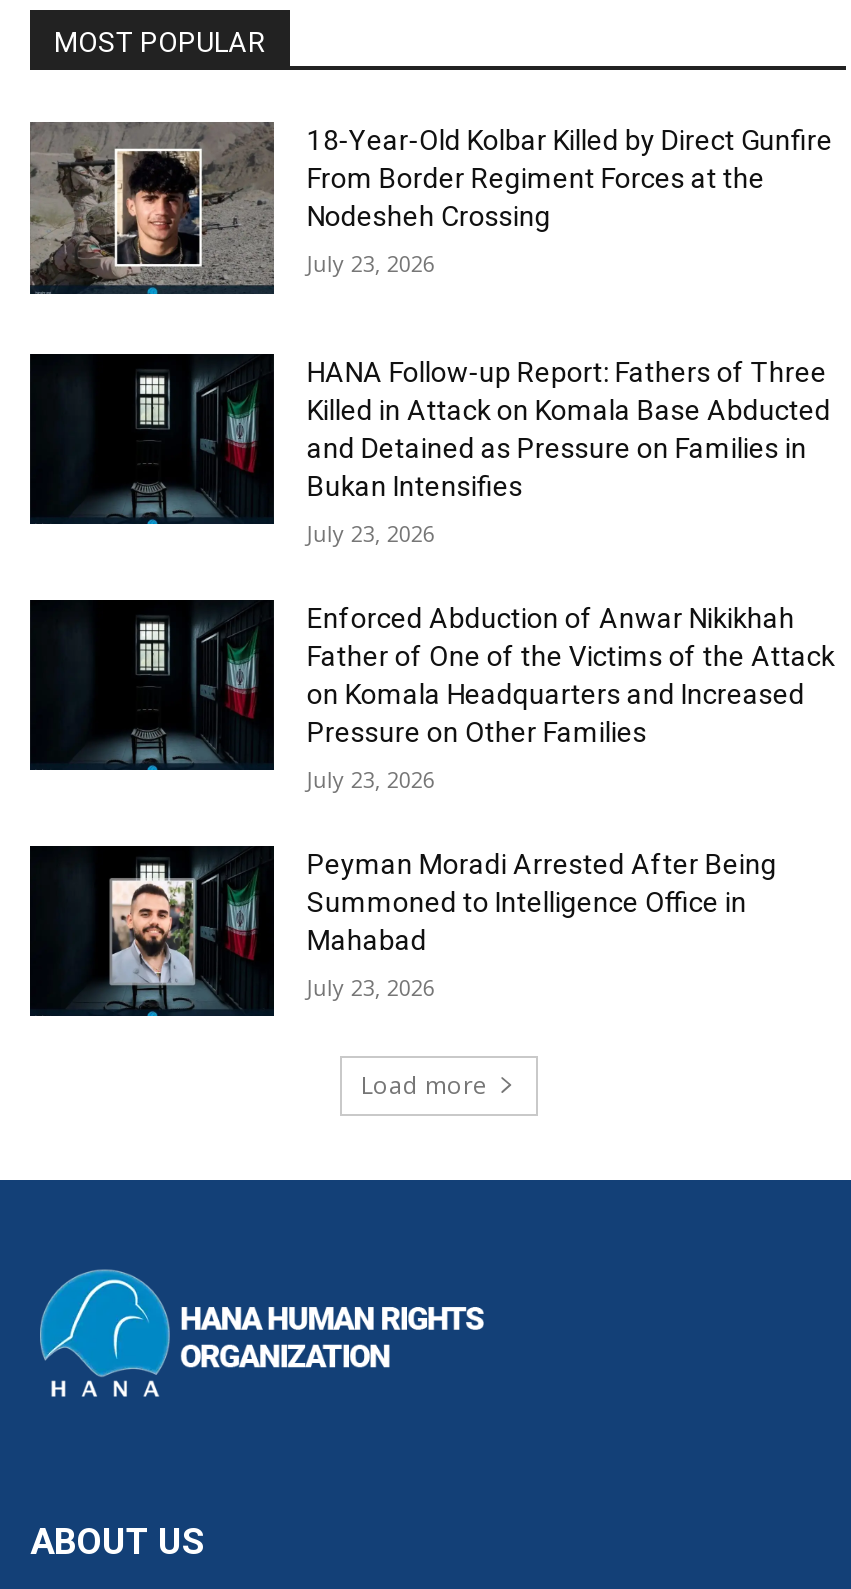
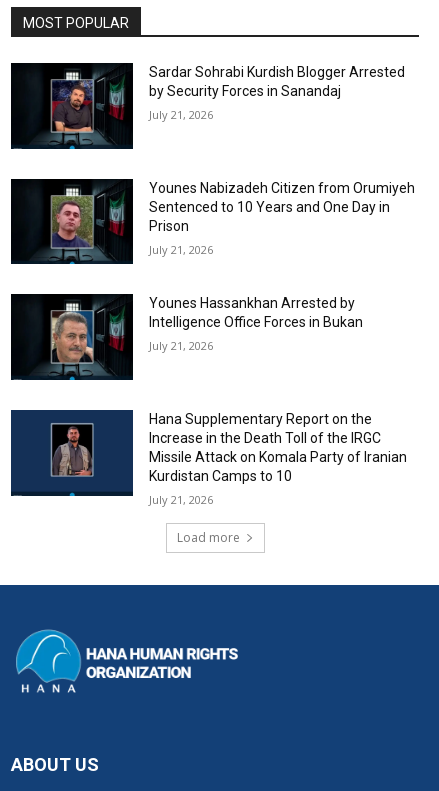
- [image]
- 18-Year-Old Kolbar Killed by Direct Gunfire
- From Border Regiment Forces at the
- Nodesheh Crossing
+ [image]
+ Sardar Sohrabi Kurdish Blogger Arrested
+ by Security Forces in Sanandaj

- July 23, 2026
+ July 21, 2026

- HANA Follow-up Report: Fathers of Three
- Killed in Attack on Komala Base Abducted
- and Detained as Pressure on Families in
- Bukan Intensifies
+ Younes Nabizadeh Citizen from Orumiyeh
+ Sentenced to 10 Years and One Day in
+ Prison

- [image]
+ [image]

- July 23, 2026
+ July 21, 2026

- [image]
- Enforced Abduction of Anwar Nikikhah
- Father of One of the Victims of the Attack
- on Komala Headquarters and Increased
- Pressure on Other Families
+ [image]
+ Younes Hassankhan Arrested by
+ Intelligence Office Forces in Bukan

- July 23, 2026
+ July 21, 2026

- [image]
- Peyman Moradi Arrested After Being
- Summoned to Intelligence Office in
- Mahabad
+ [image]
+ Hana Supplementary Report on the
+ Increase in the Death Toll of the IRGC
+ Missile Attack on Komala Party of Iranian
+ Kurdistan Camps to 10

- July 23, 2026
+ July 21, 2026
